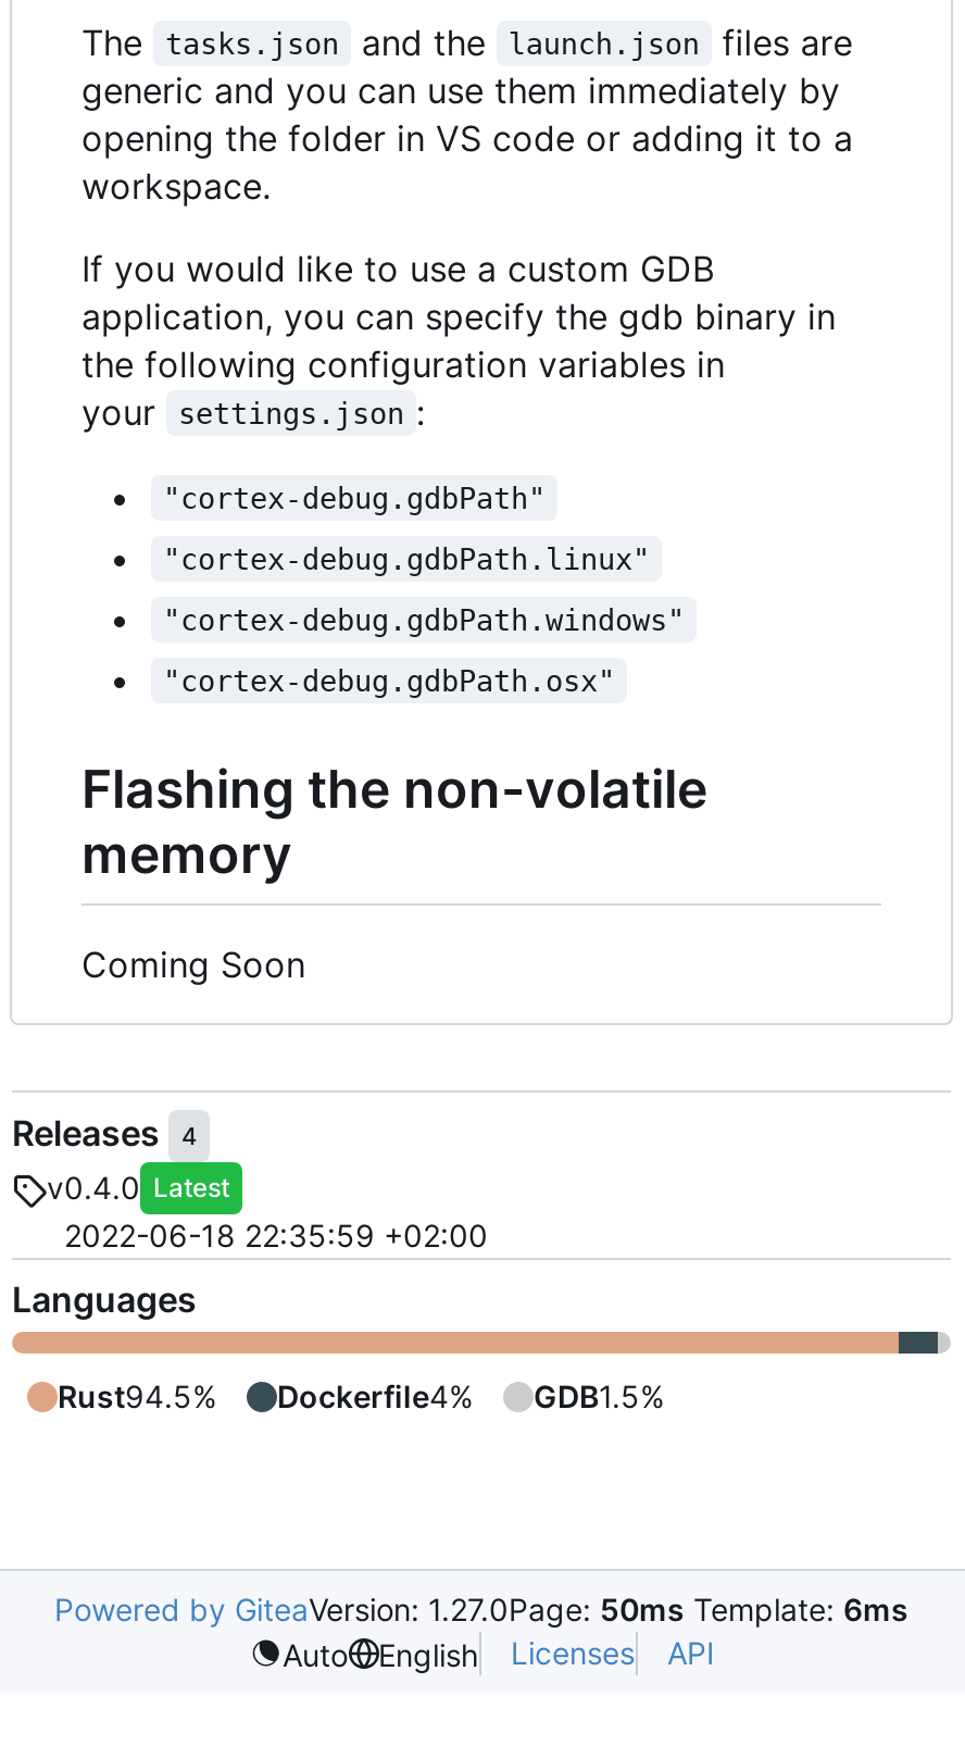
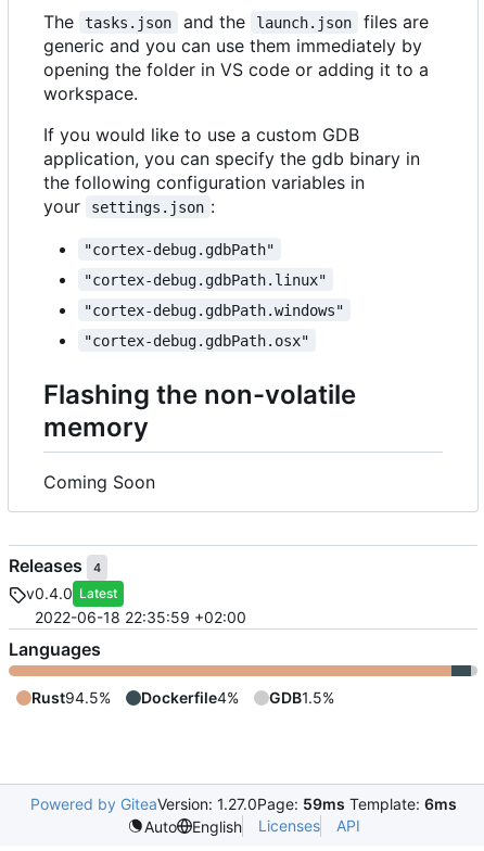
- Powered by GiteaVersion: 1.27.0Page: 50ms Template: 6ms
+ Powered by GiteaVersion: 1.27.0Page: 59ms Template: 6ms
